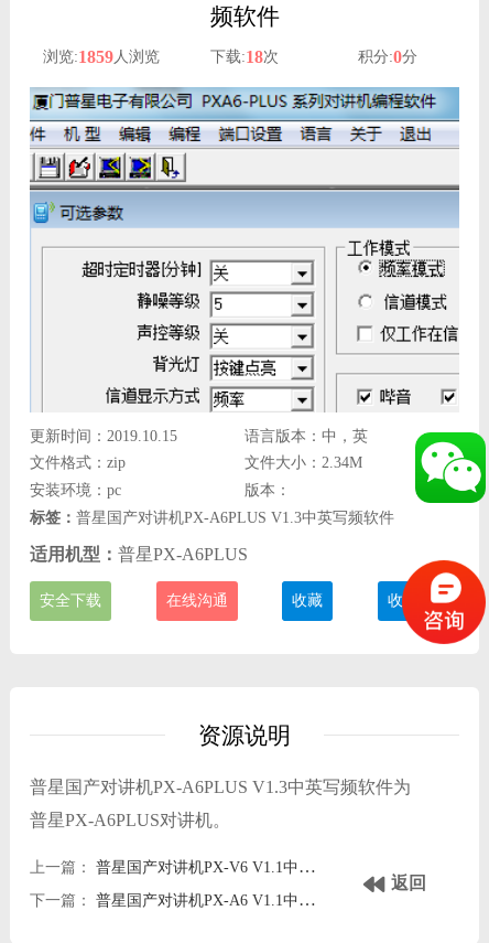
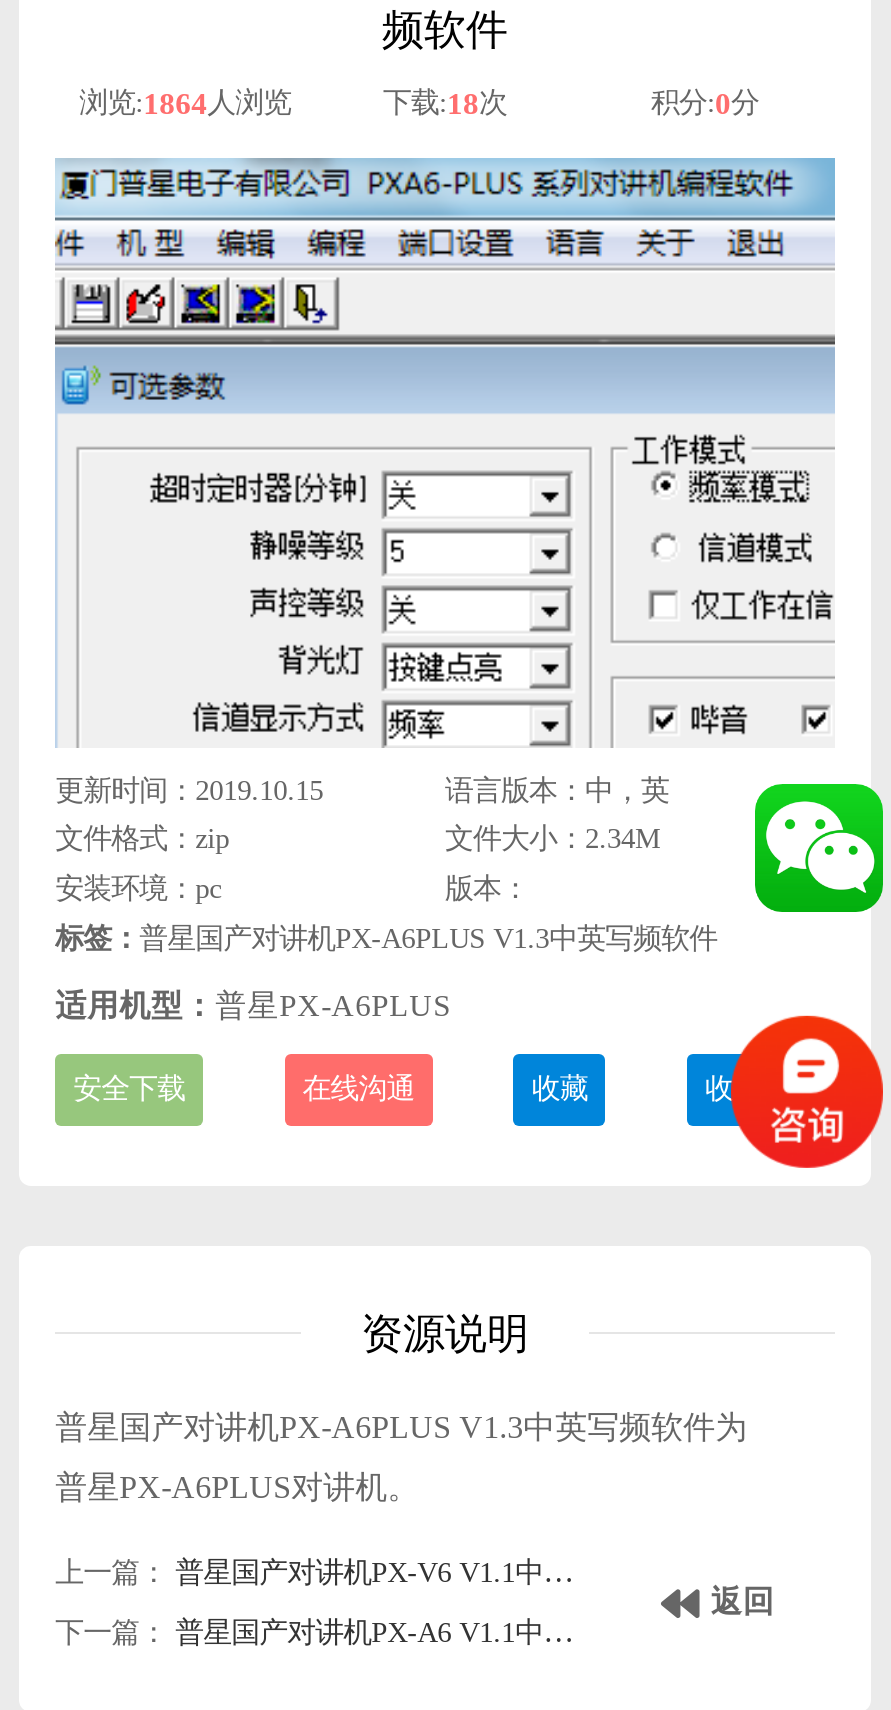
- 浏览:1859人浏览
+ 浏览:1864人浏览
